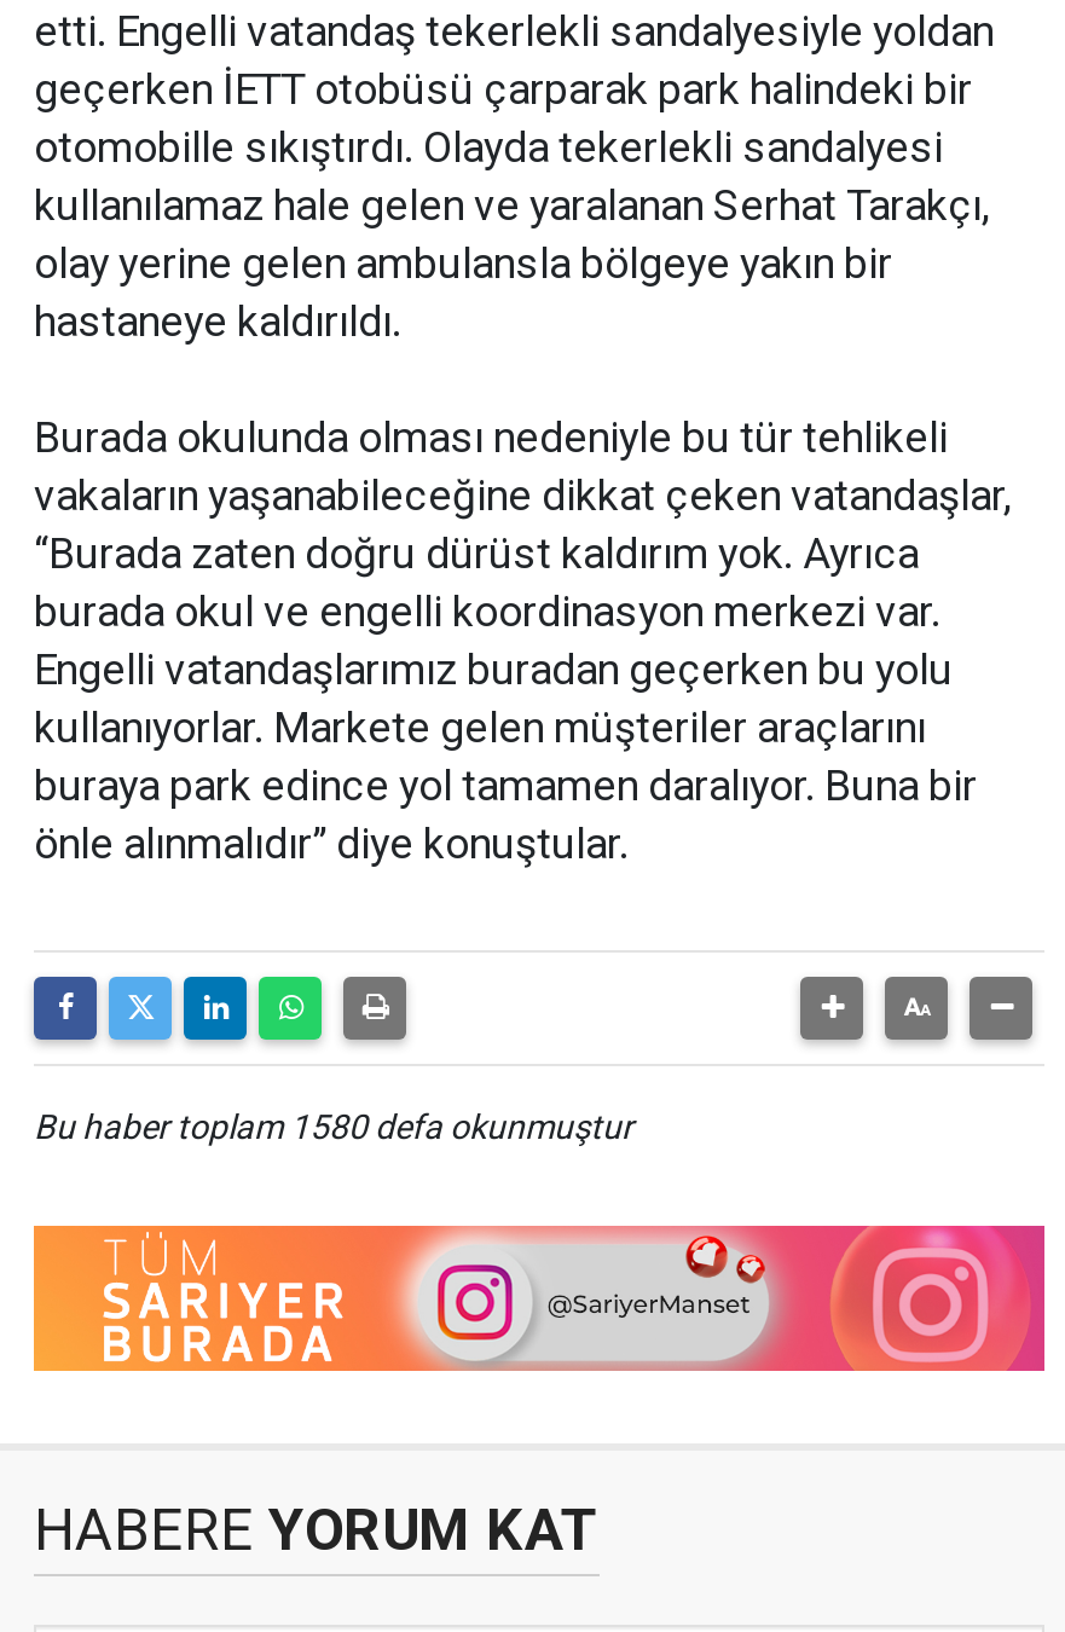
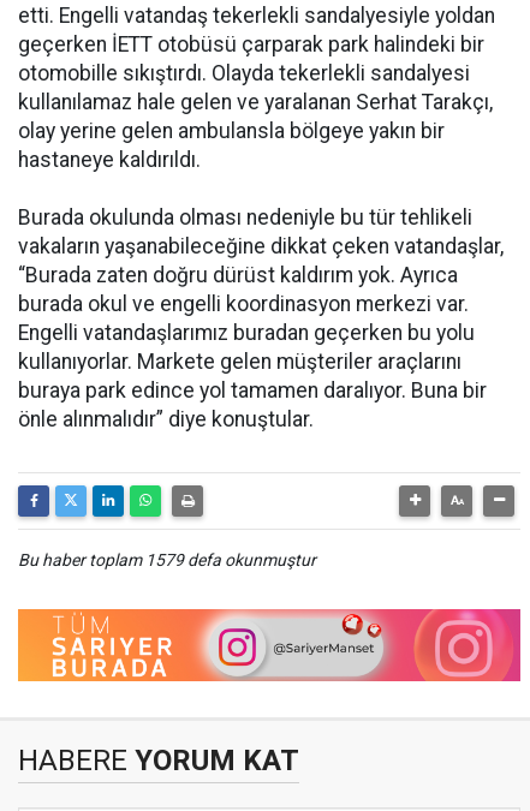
- Bu haber toplam 1580 defa okunmuştur
+ Bu haber toplam 1579 defa okunmuştur
